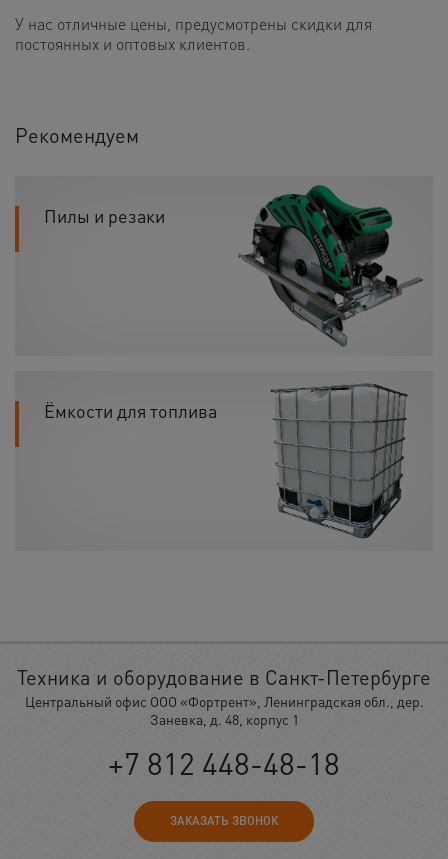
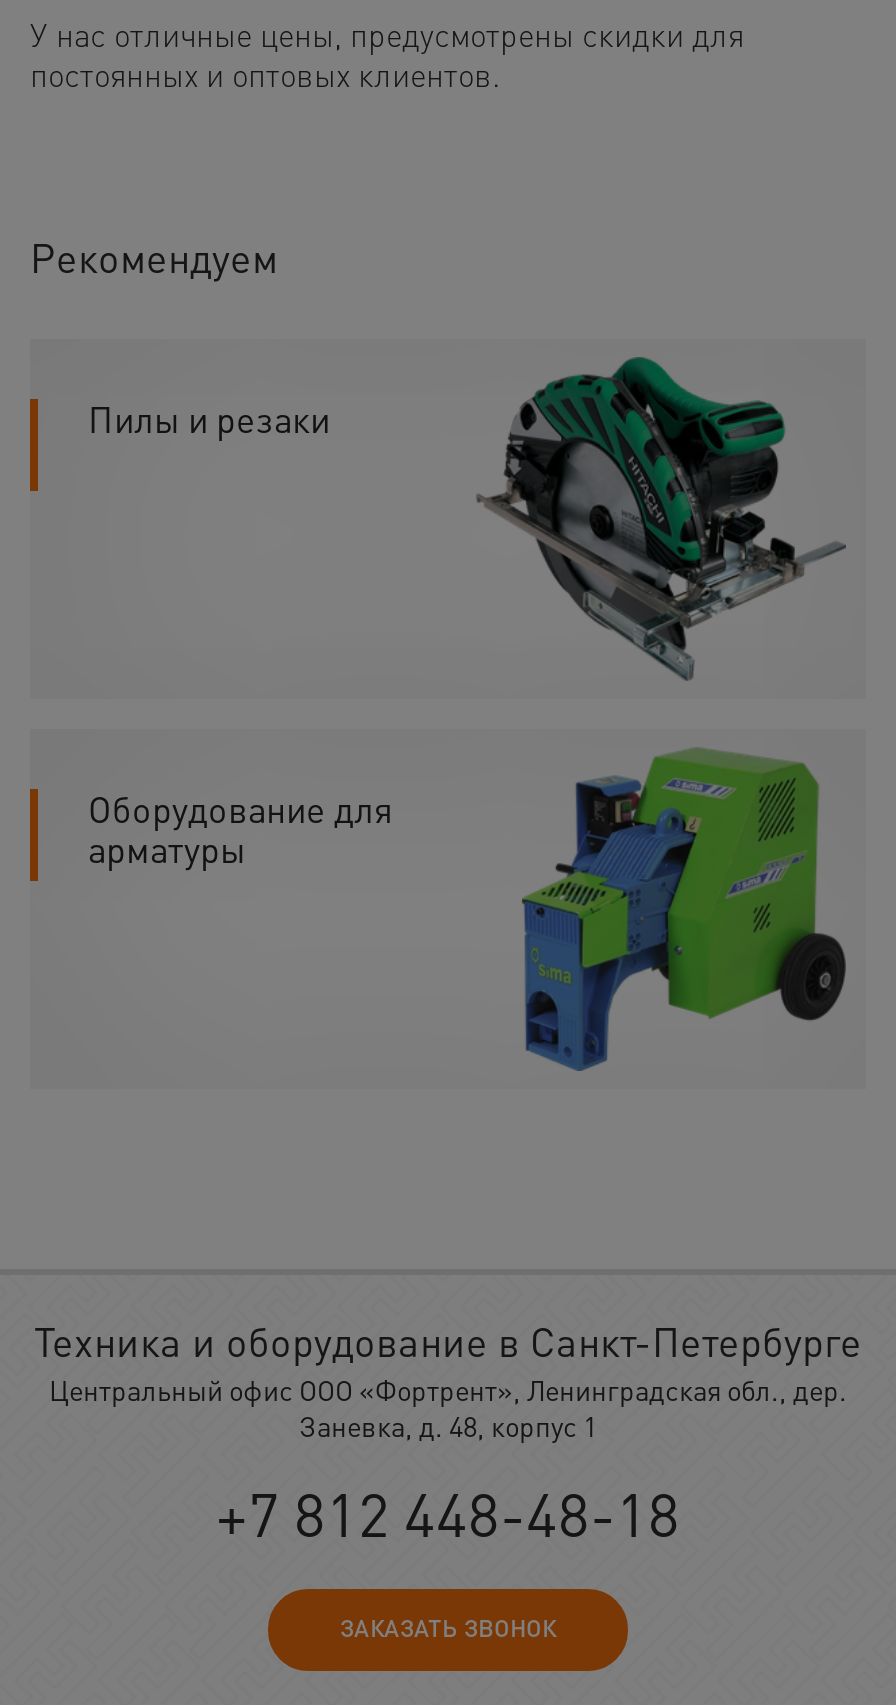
- [image]
+ [image]

- Ёмкости для топлива
+ Оборудование для
+ арматуры
